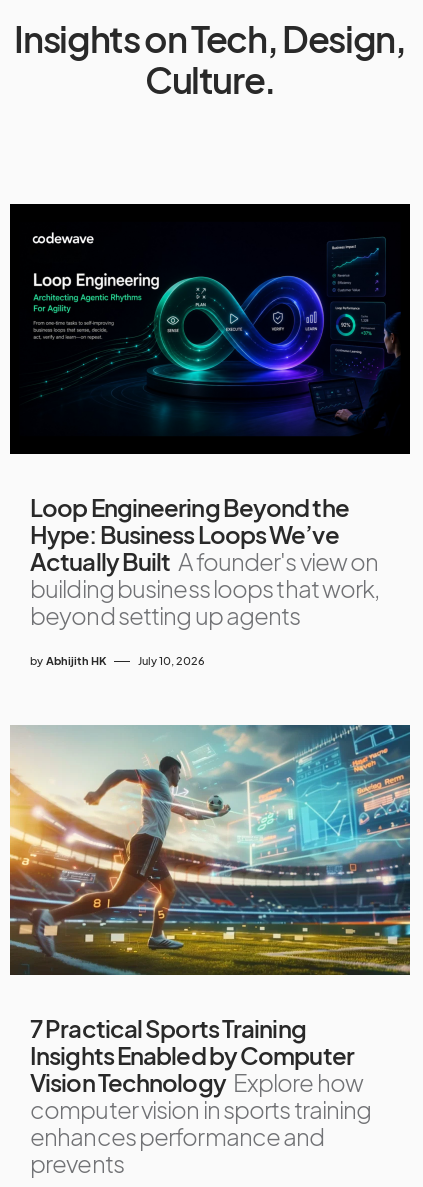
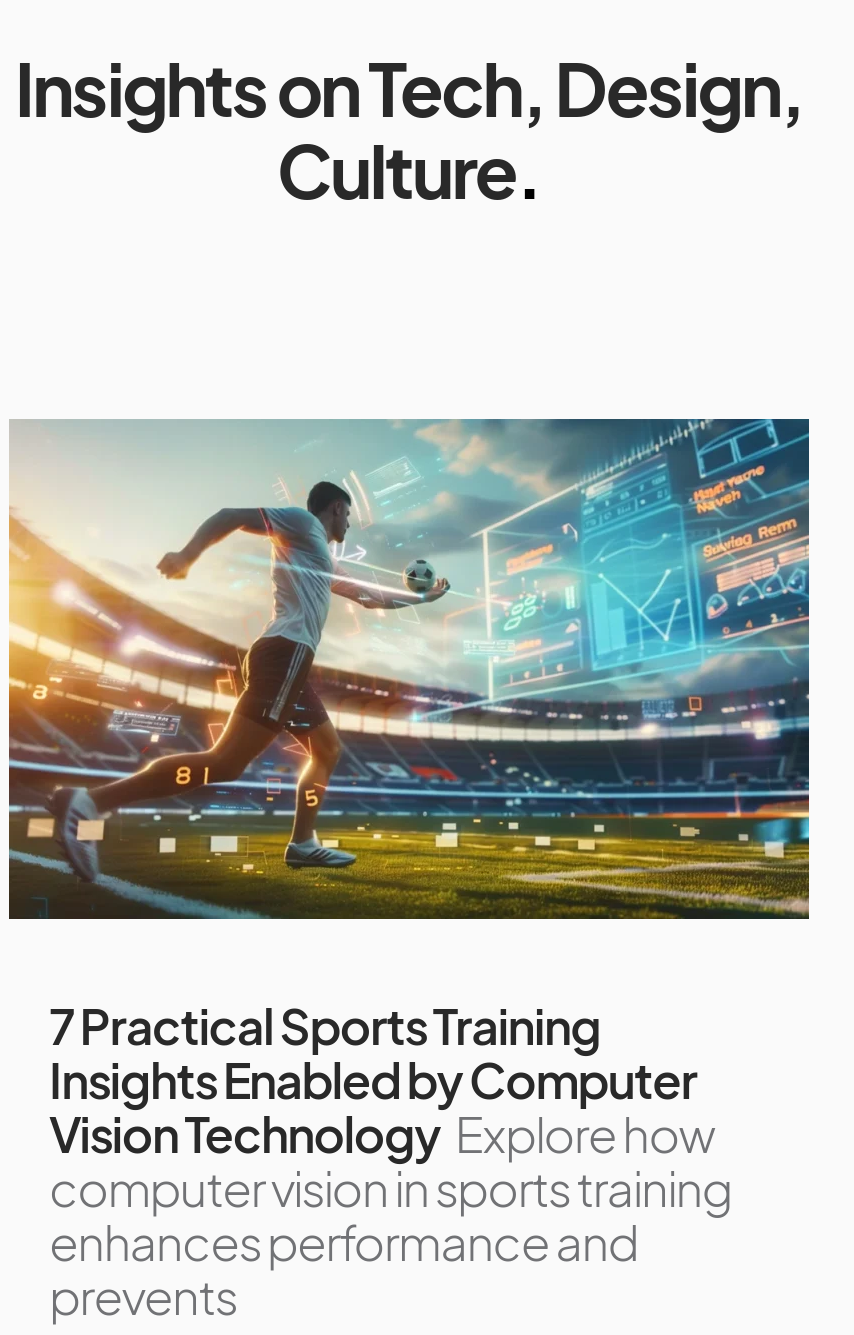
- [image]
- Loop Engineering Beyond the
- Hype: Business Loops We’ve
- Actually Built A founder's view on
- building business loops that work,
- beyond setting up agents
- by Abhijith HK
- July 10, 2026
